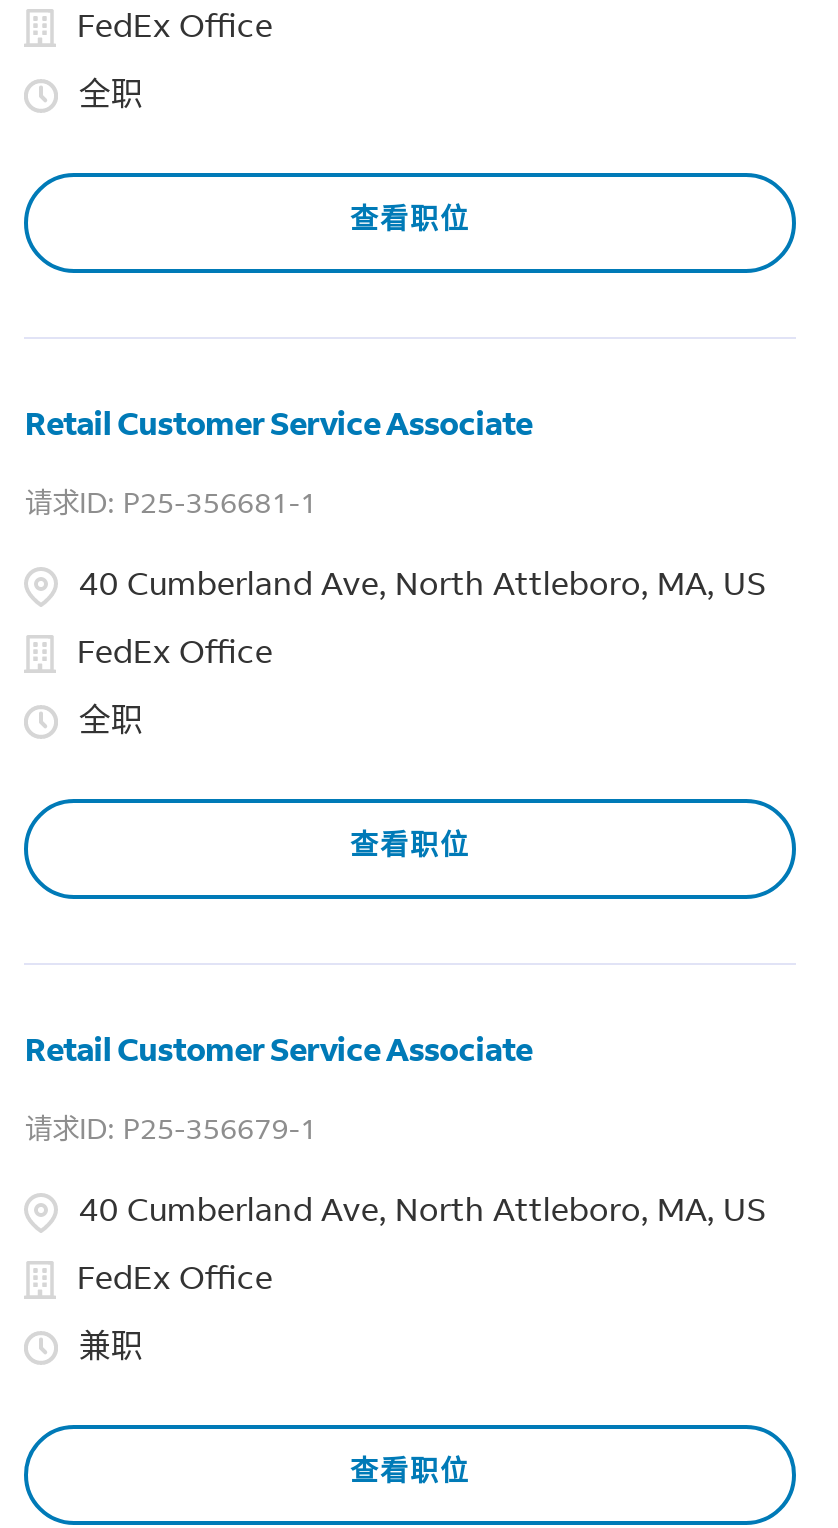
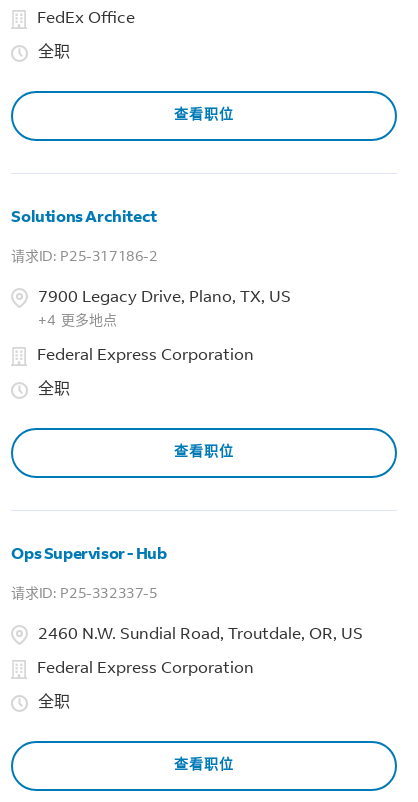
- Retail Customer Service Associate
- P25-356681-1
- 40 Cumberland Ave, North Attleboro, MA, US
- FedEx Office
+ Solutions Architect
+ P25-317186-2
+ 7900 Legacy Drive, Plano, TX, US
+ +4 更多地点
+ Federal Express Corporation

- Retail Customer Service Associate
+ Ops Supervisor - Hub

- P25-356679-1
+ P25-332337-5

- 40 Cumberland Ave, North Attleboro, MA, US
+ 2460 N.W. Sundial Road, Troutdale, OR, US

- FedEx Office
+ Federal Express Corporation

- 兼职
+ 全职
